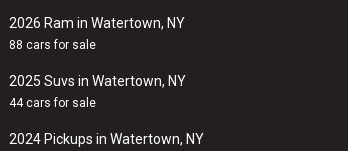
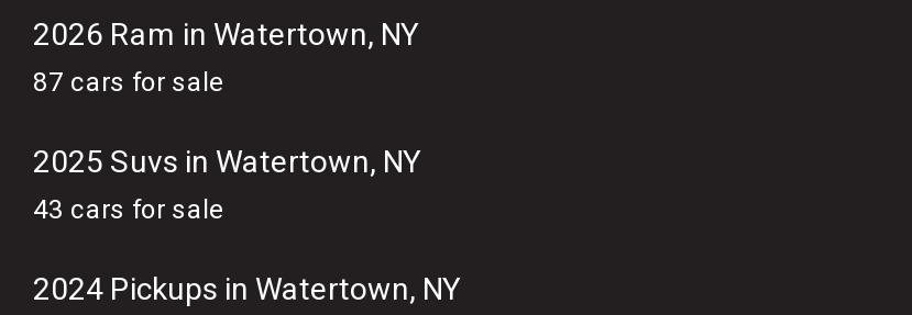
- 88 cars for sale
+ 87 cars for sale

- 44 cars for sale
+ 43 cars for sale
